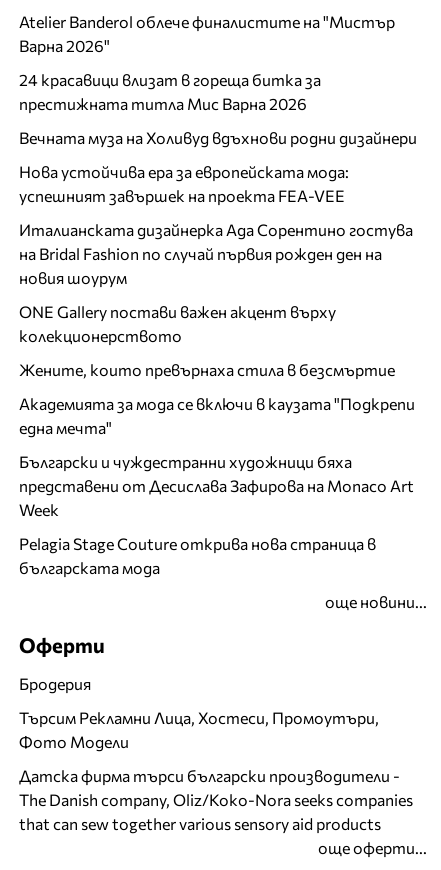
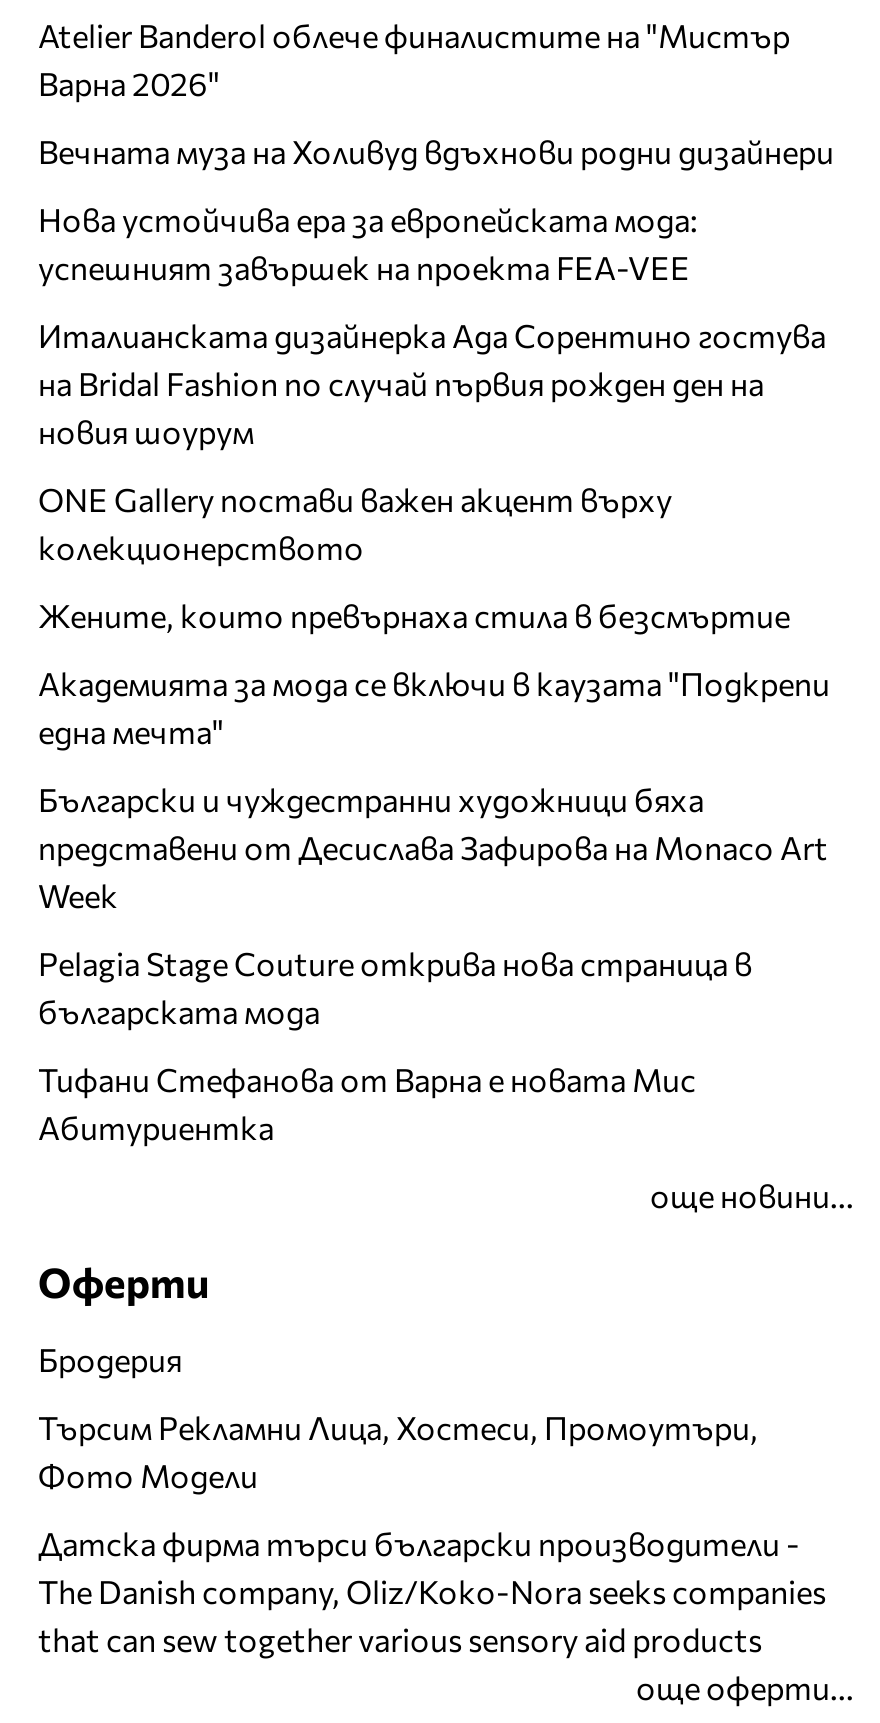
- 24 красавици влизат в гореща битка за
- престижната титла Мис Варна 2026

moved up: Вечната муза на Холивуд вдъхнови родни дизайнери | Нова устойчива ера за европейската мода: | успешният завършек на проекта FEA-VEE | ... | Pelagia Stage Couture открива нова страница в | българската мода

+ Тифани Стефанова от Варна е новата Мис
+ Абитуриентка
